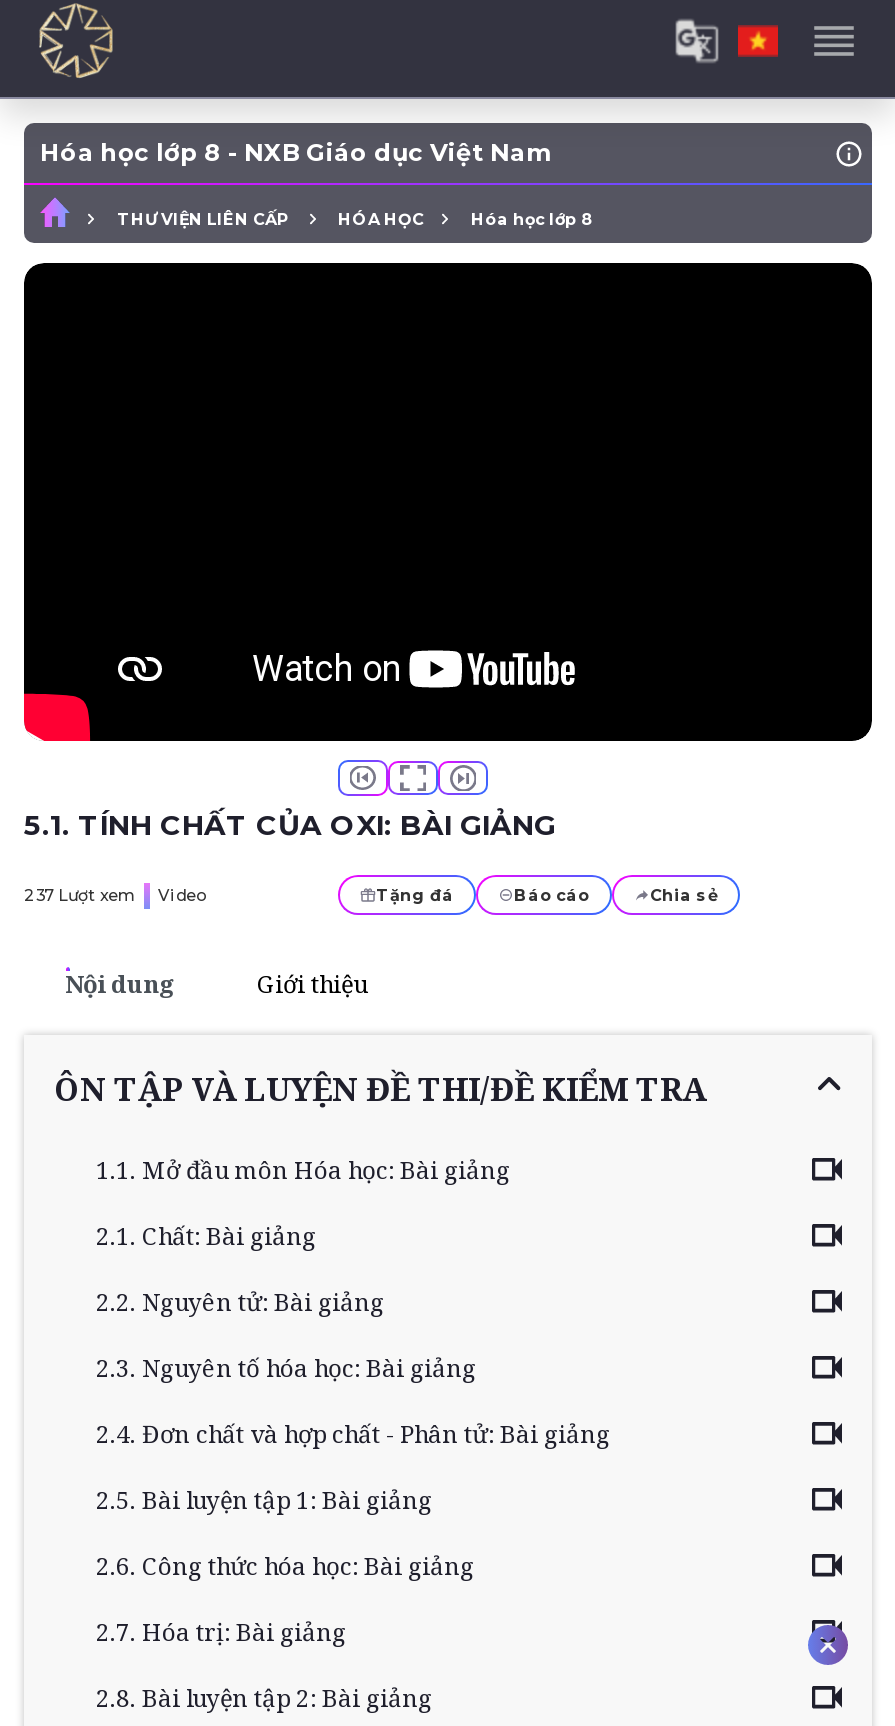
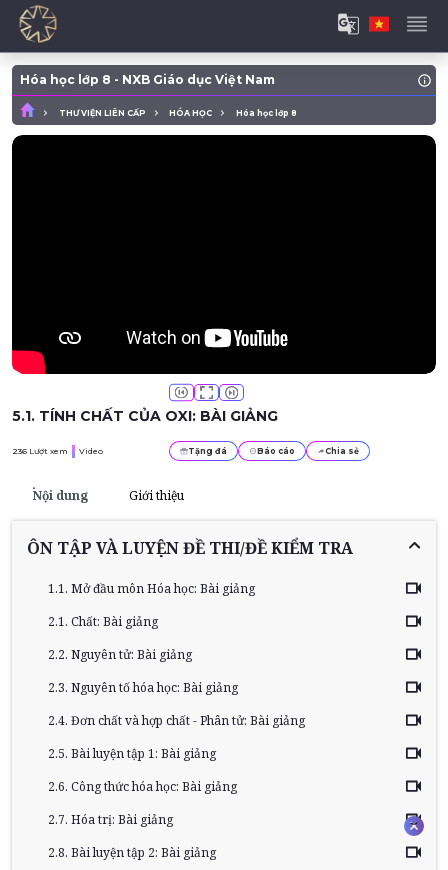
- 237 Lượt xem Video
+ 236 Lượt xem Video
